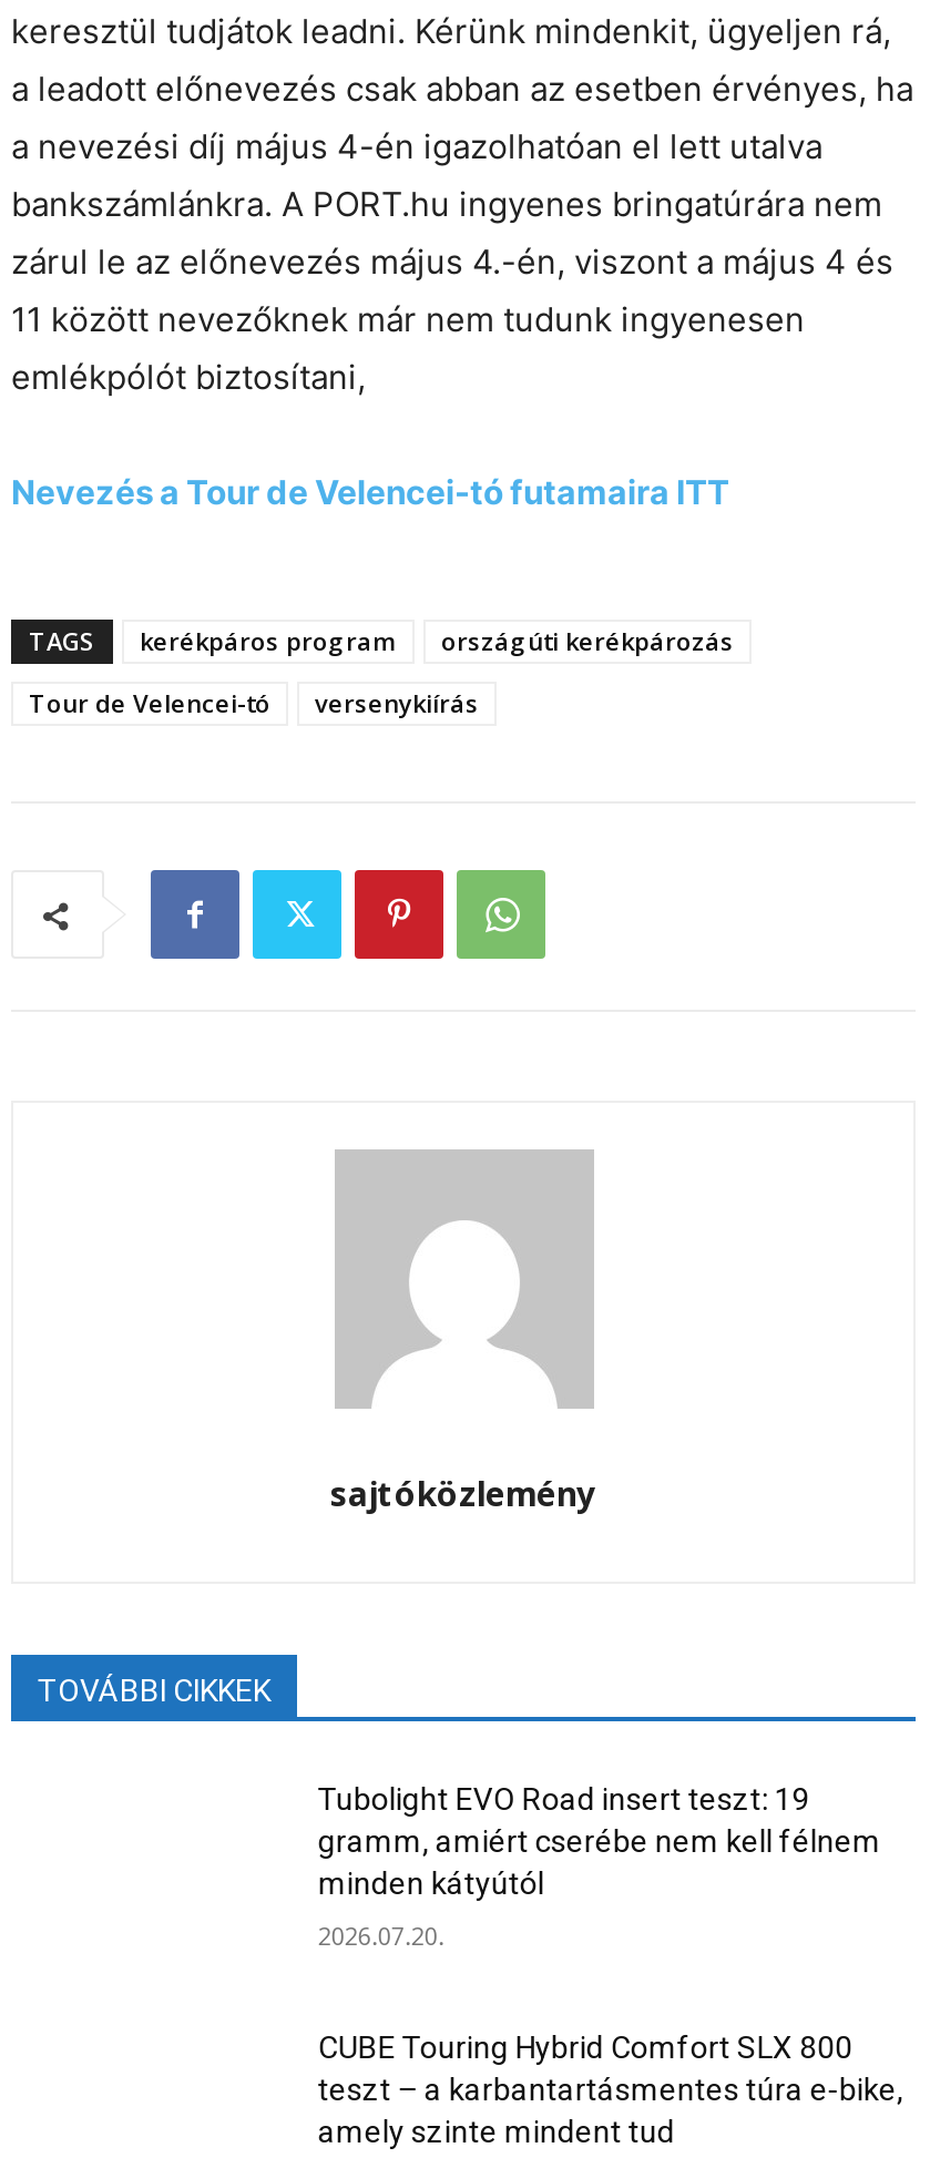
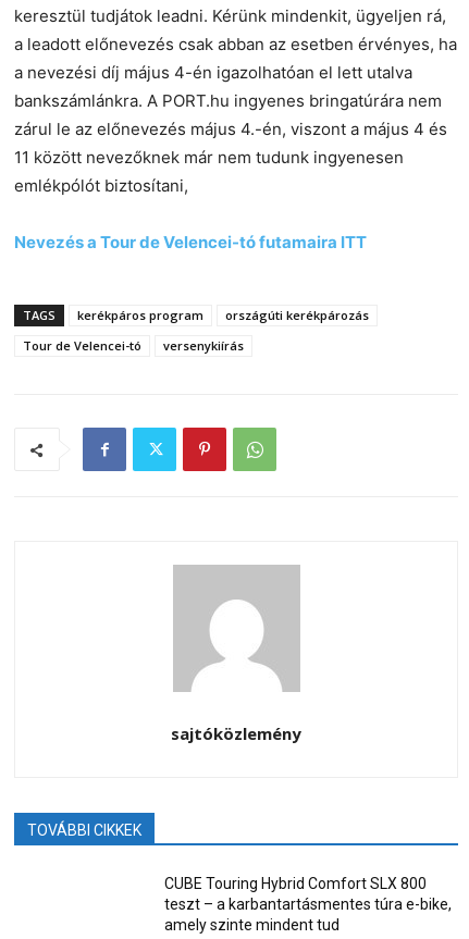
- Tubolight EVO Road insert teszt: 19
- gramm, amiért cserébe nem kell félnem
- minden kátyútól
- 2026.07.20.
